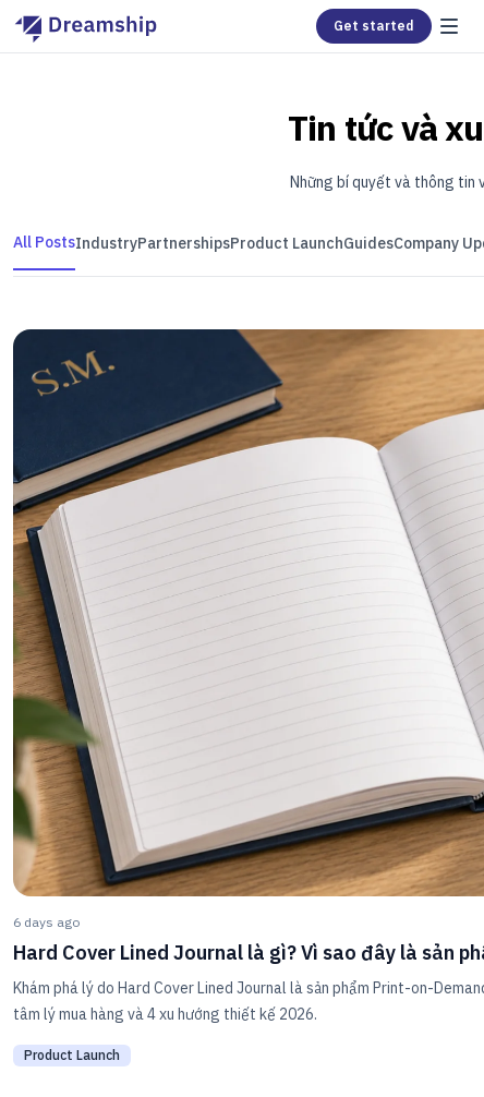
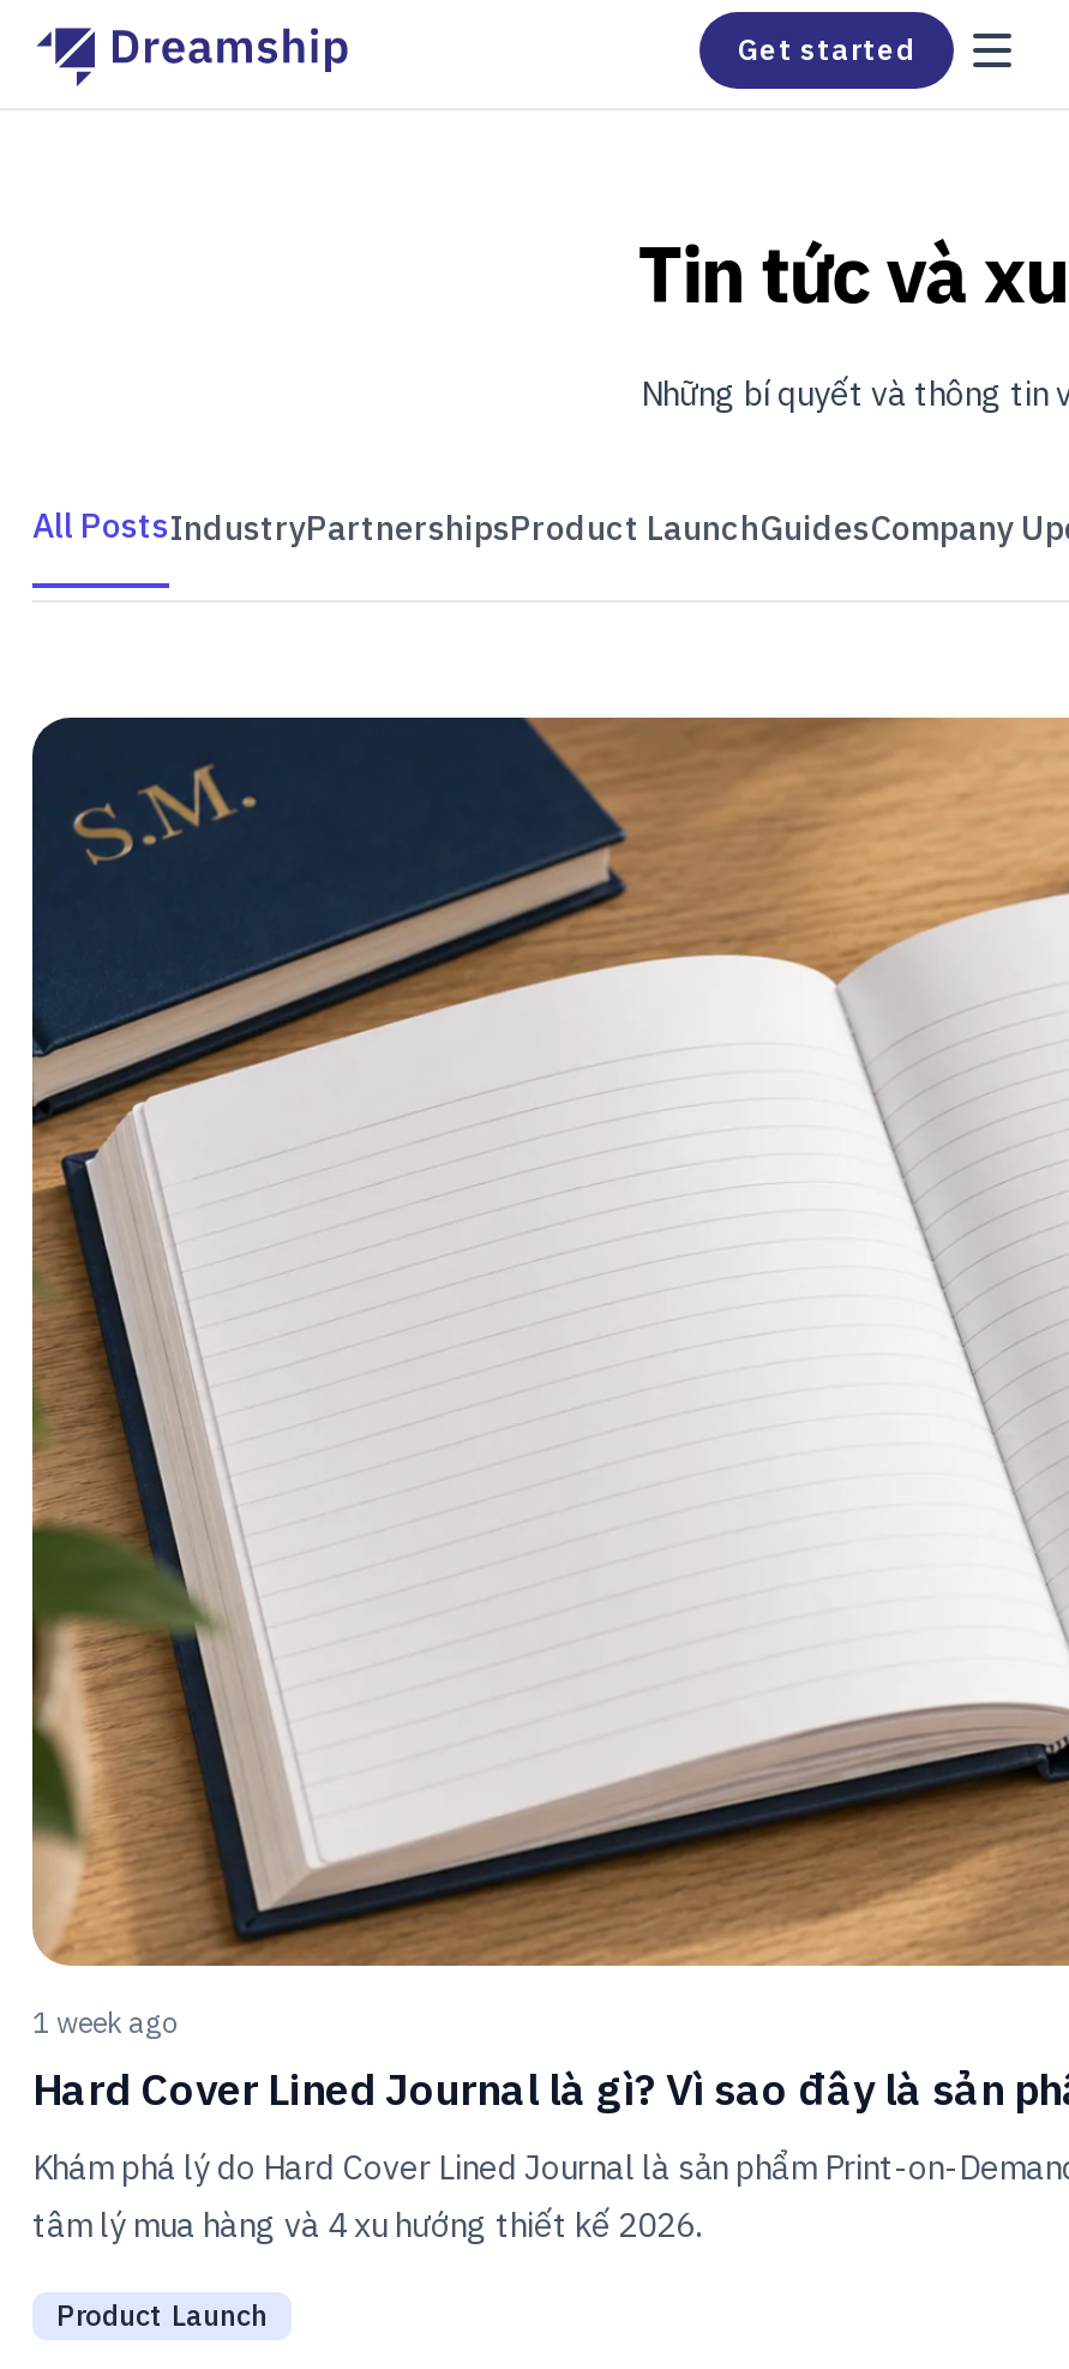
- 6 days ago
+ 1 week ago
